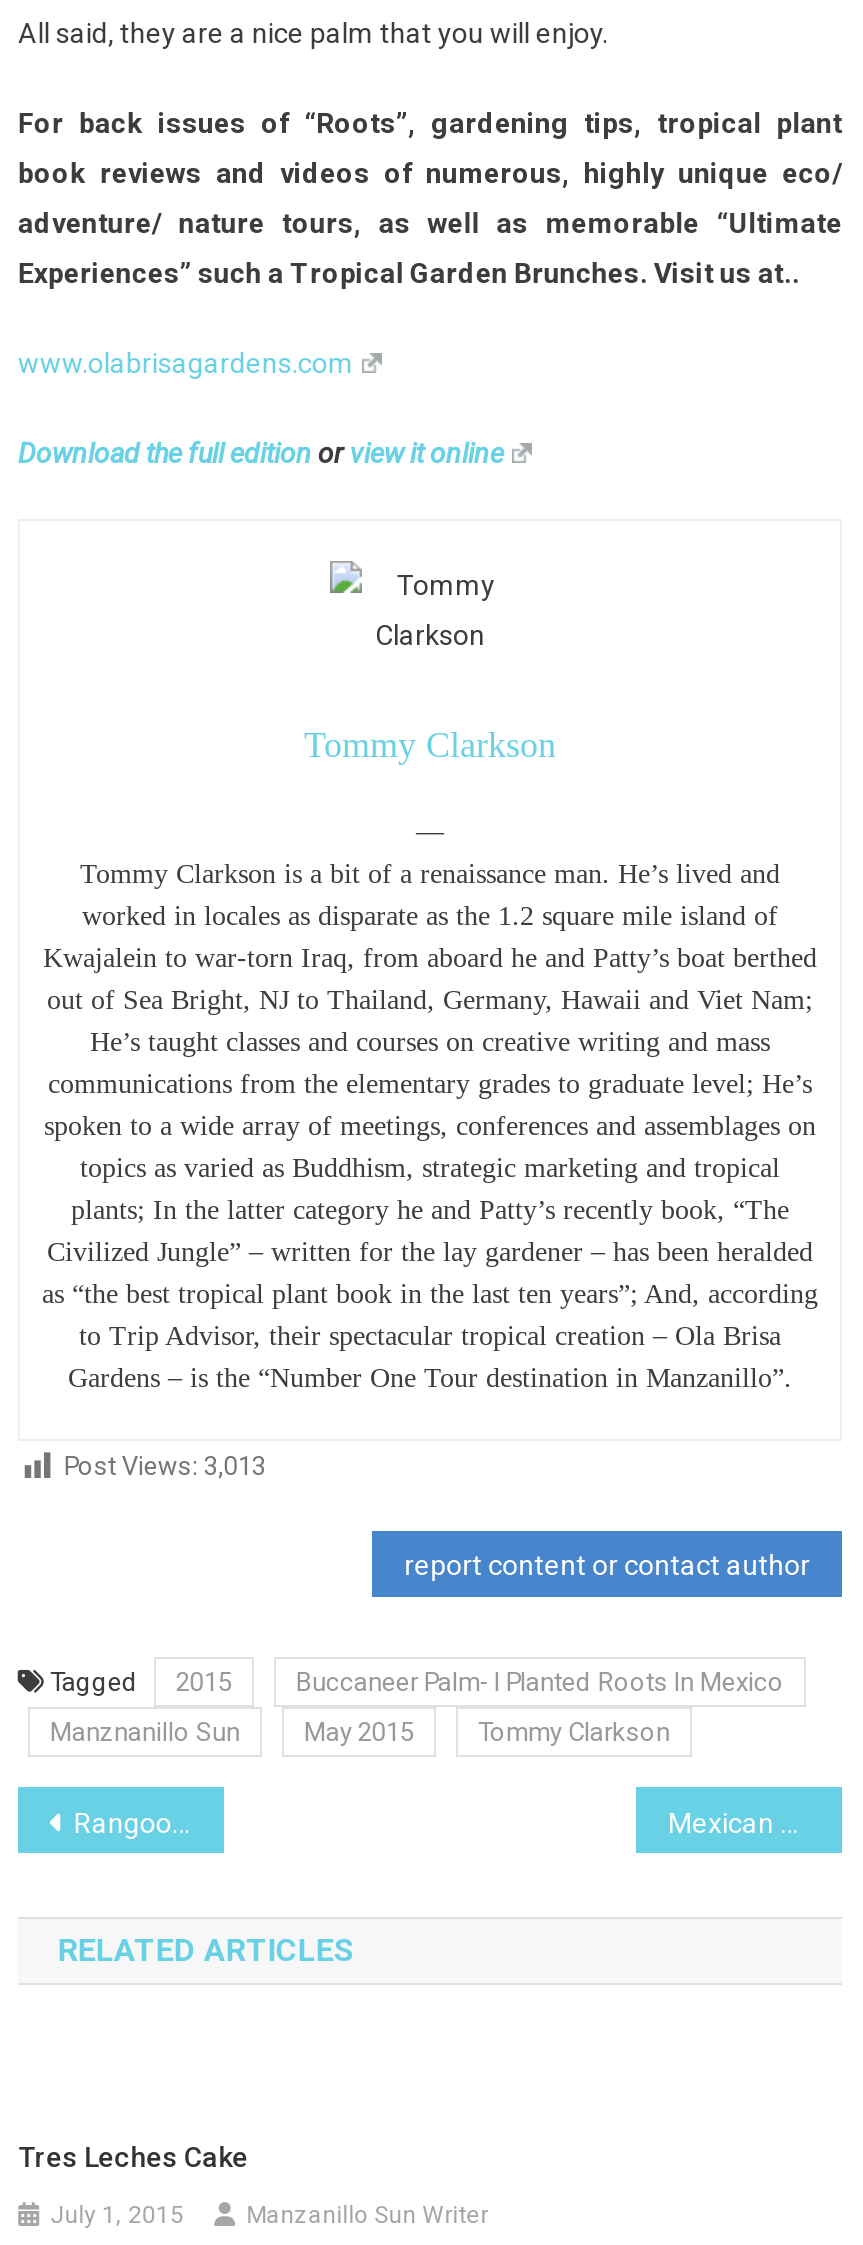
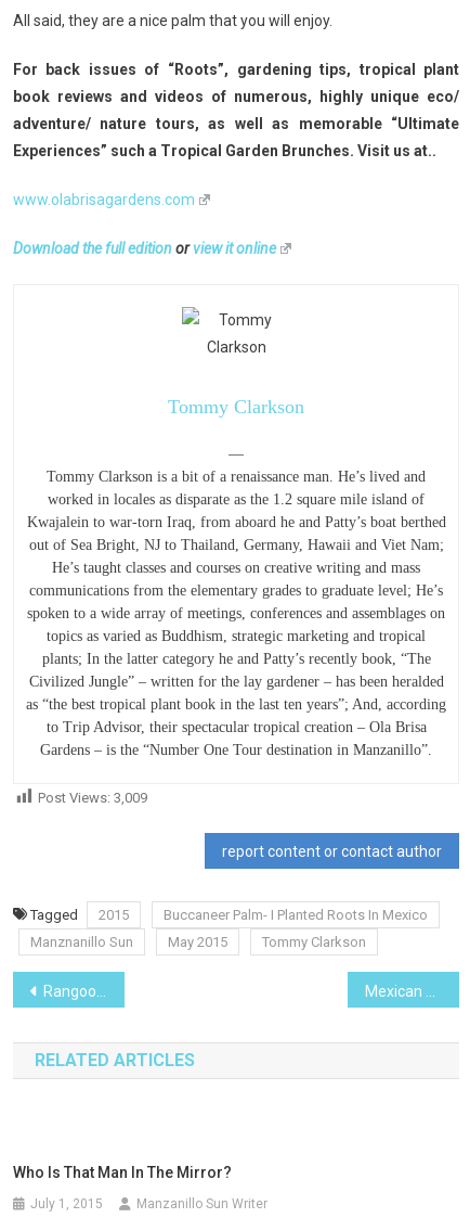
- Post Views: 3,013
+ Post Views: 3,009

- Tres Leches Cake
+ Who Is That Man In The Mirror?
